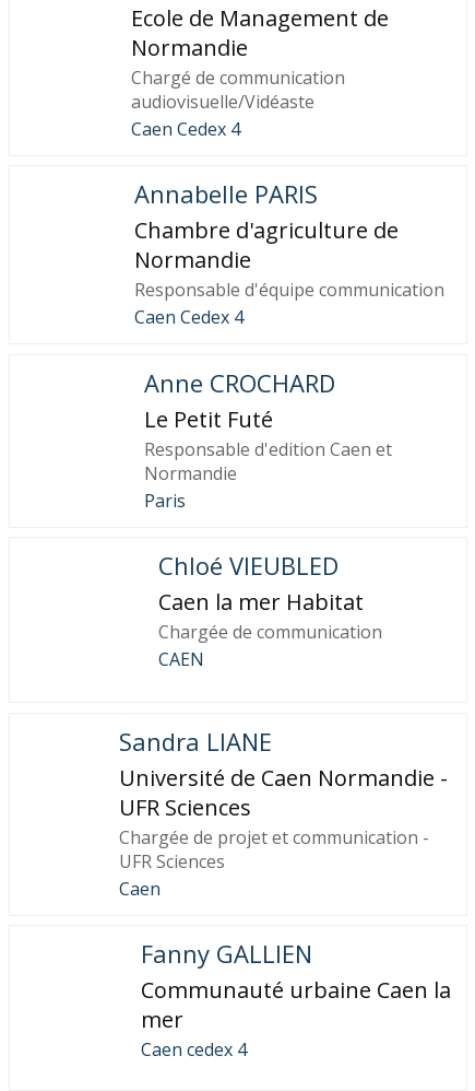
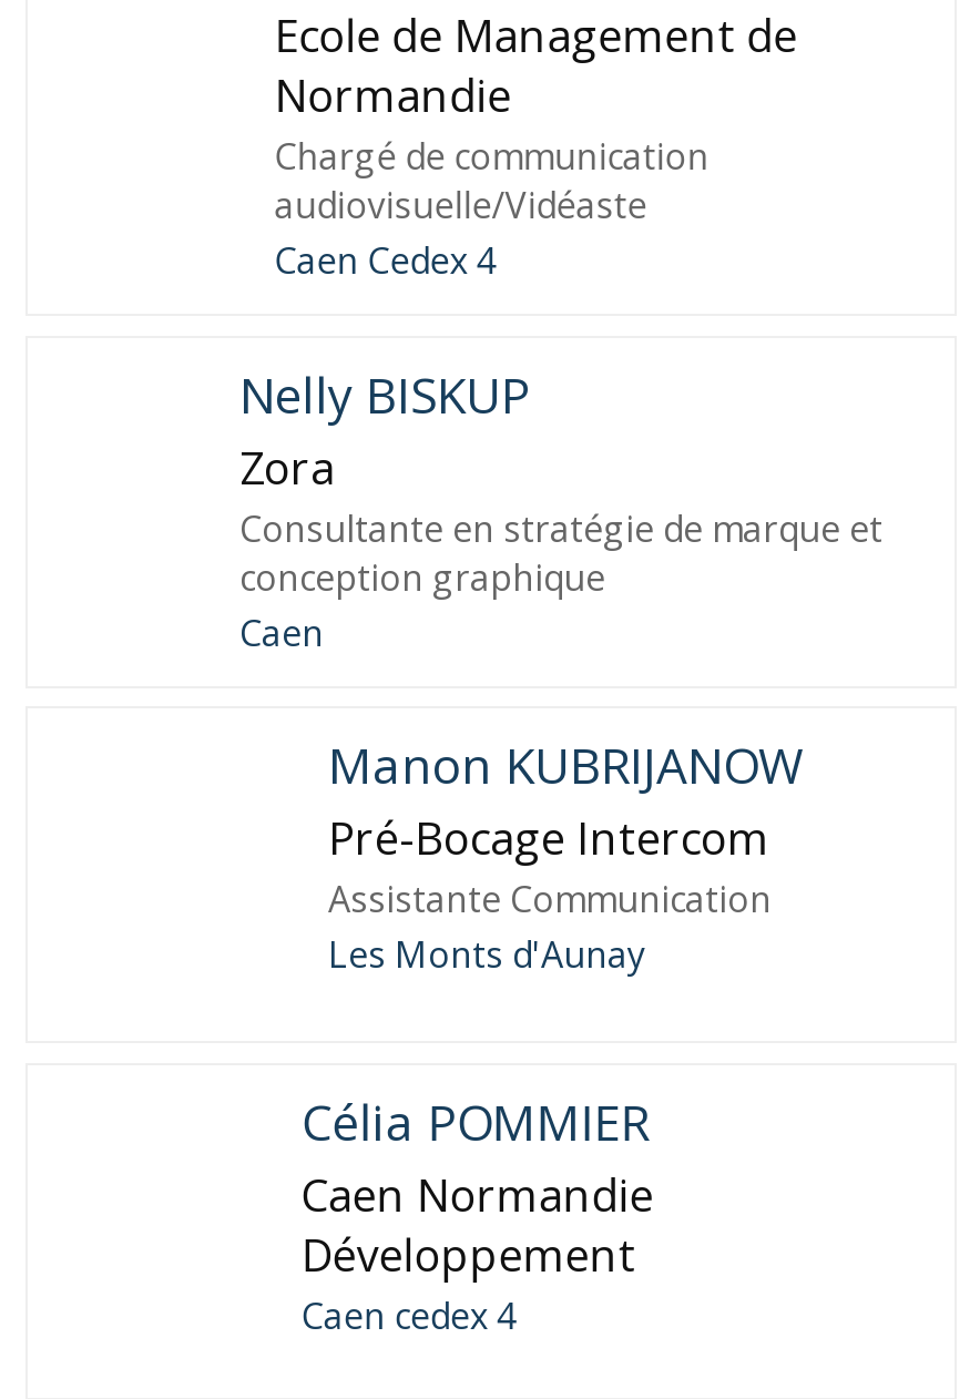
- Annabelle PARIS
- Chambre d'agriculture de
- Normandie
- Responsable d'équipe communication
- Caen Cedex 4
- Anne CROCHARD
- Le Petit Futé
- Responsable d'edition Caen et
- Normandie
- Paris
- Chloé VIEUBLED
- Caen la mer Habitat
- Chargée de communication
- CAEN
- Sandra LIANE
- Université de Caen Normandie -
- UFR Sciences
- Chargée de projet et communication -
- UFR Sciences
+ Nelly BISKUP
+ Zora
+ Consultante en stratégie de marque et
+ conception graphique

moved up: Caen

- Fanny GALLIEN
- Communauté urbaine Caen la
- mer
+ Manon KUBRIJANOW
+ Pré-Bocage Intercom
+ Assistante Communication
+ Les Monts d'Aunay
+ Célia POMMIER
+ Caen Normandie
+ Développement
